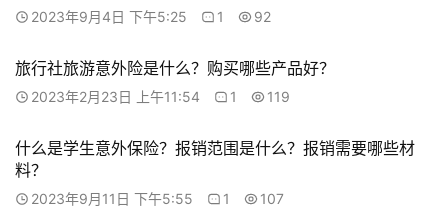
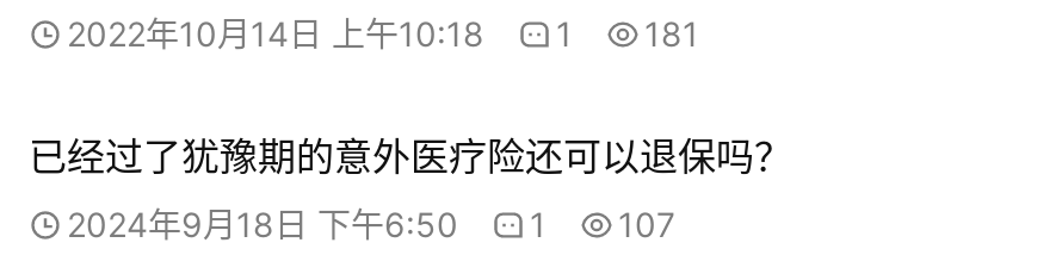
- 92
- 旅行社旅游意外险是什么？购买哪些产品好？
- 2023年2月23日 上午11:54
- 1
- 119
- 什么是学生意外保险？报销范围是什么？报销需要哪些材
- 料？
- 2023年9月11日 下午5:55
+ 181
+ 已经过了犹豫期的意外医疗险还可以退保吗？
+ 2024年9月18日 下午6:50

- 2023年9月4日 下午5:25
+ 2022年10月14日 上午10:18
